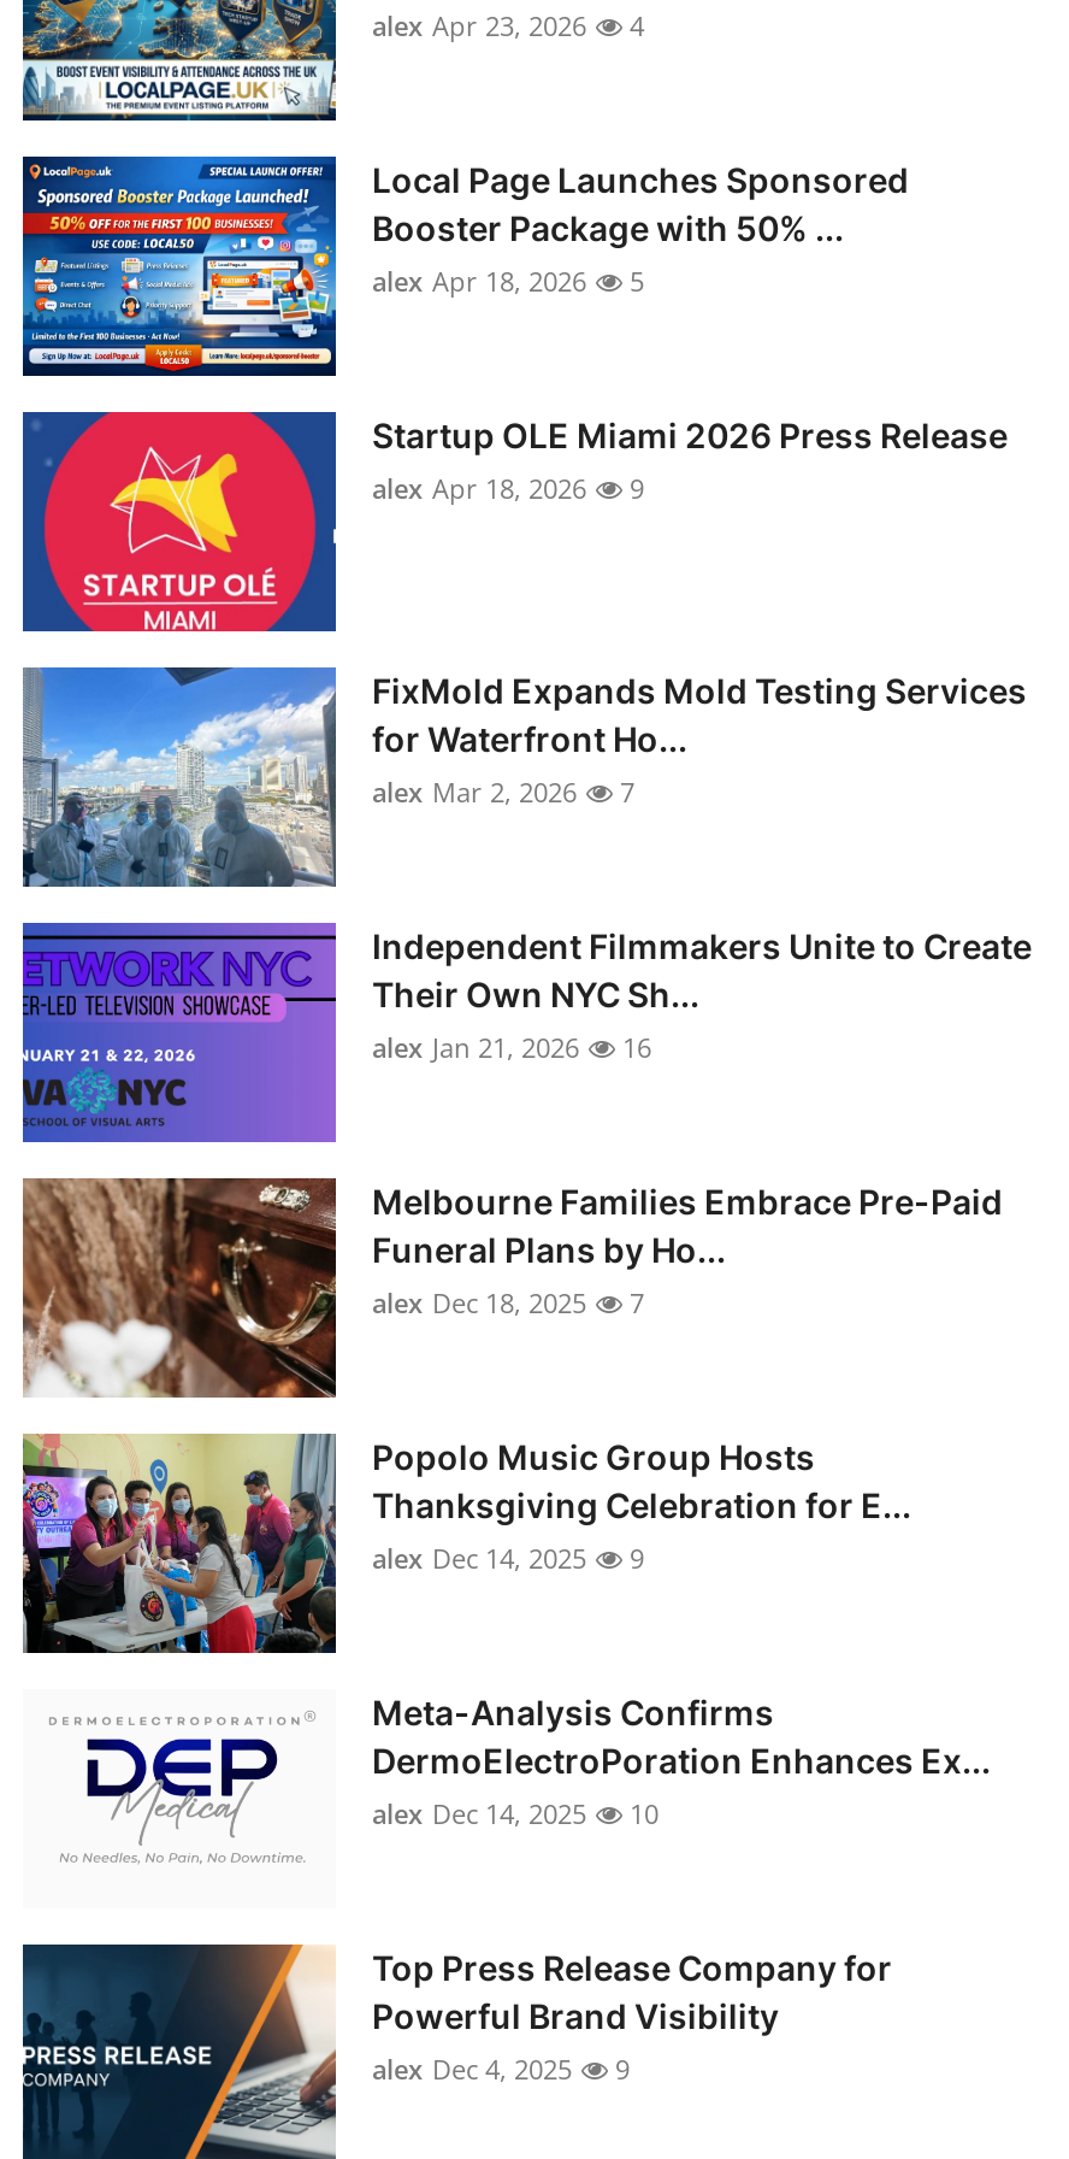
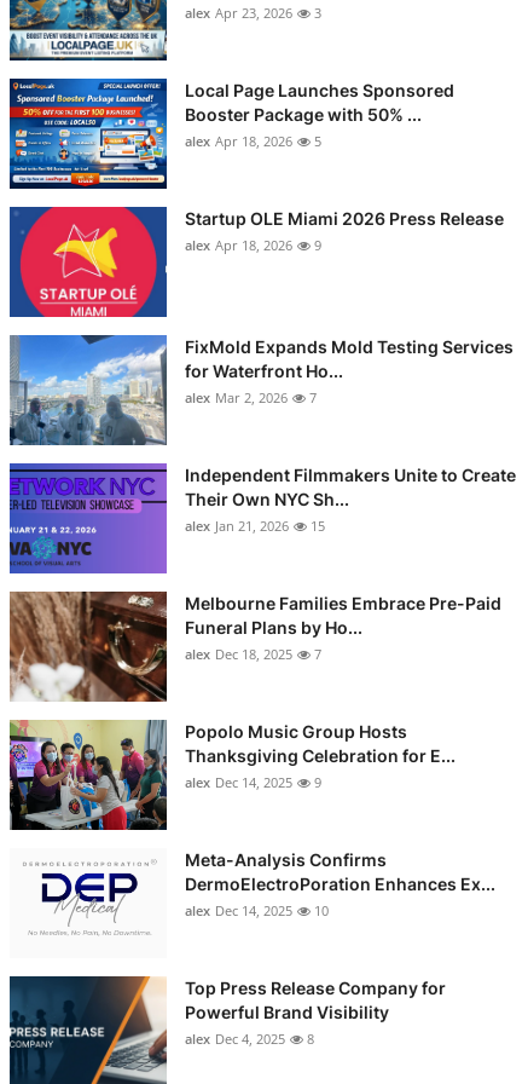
- alex Apr 23, 2026 4
+ alex Apr 23, 2026 3

- alex Jan 21, 2026 16
+ alex Jan 21, 2026 15

- alex Dec 4, 2025 9
+ alex Dec 4, 2025 8
